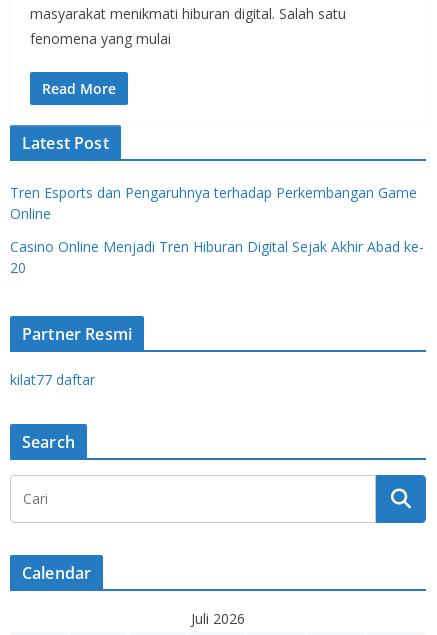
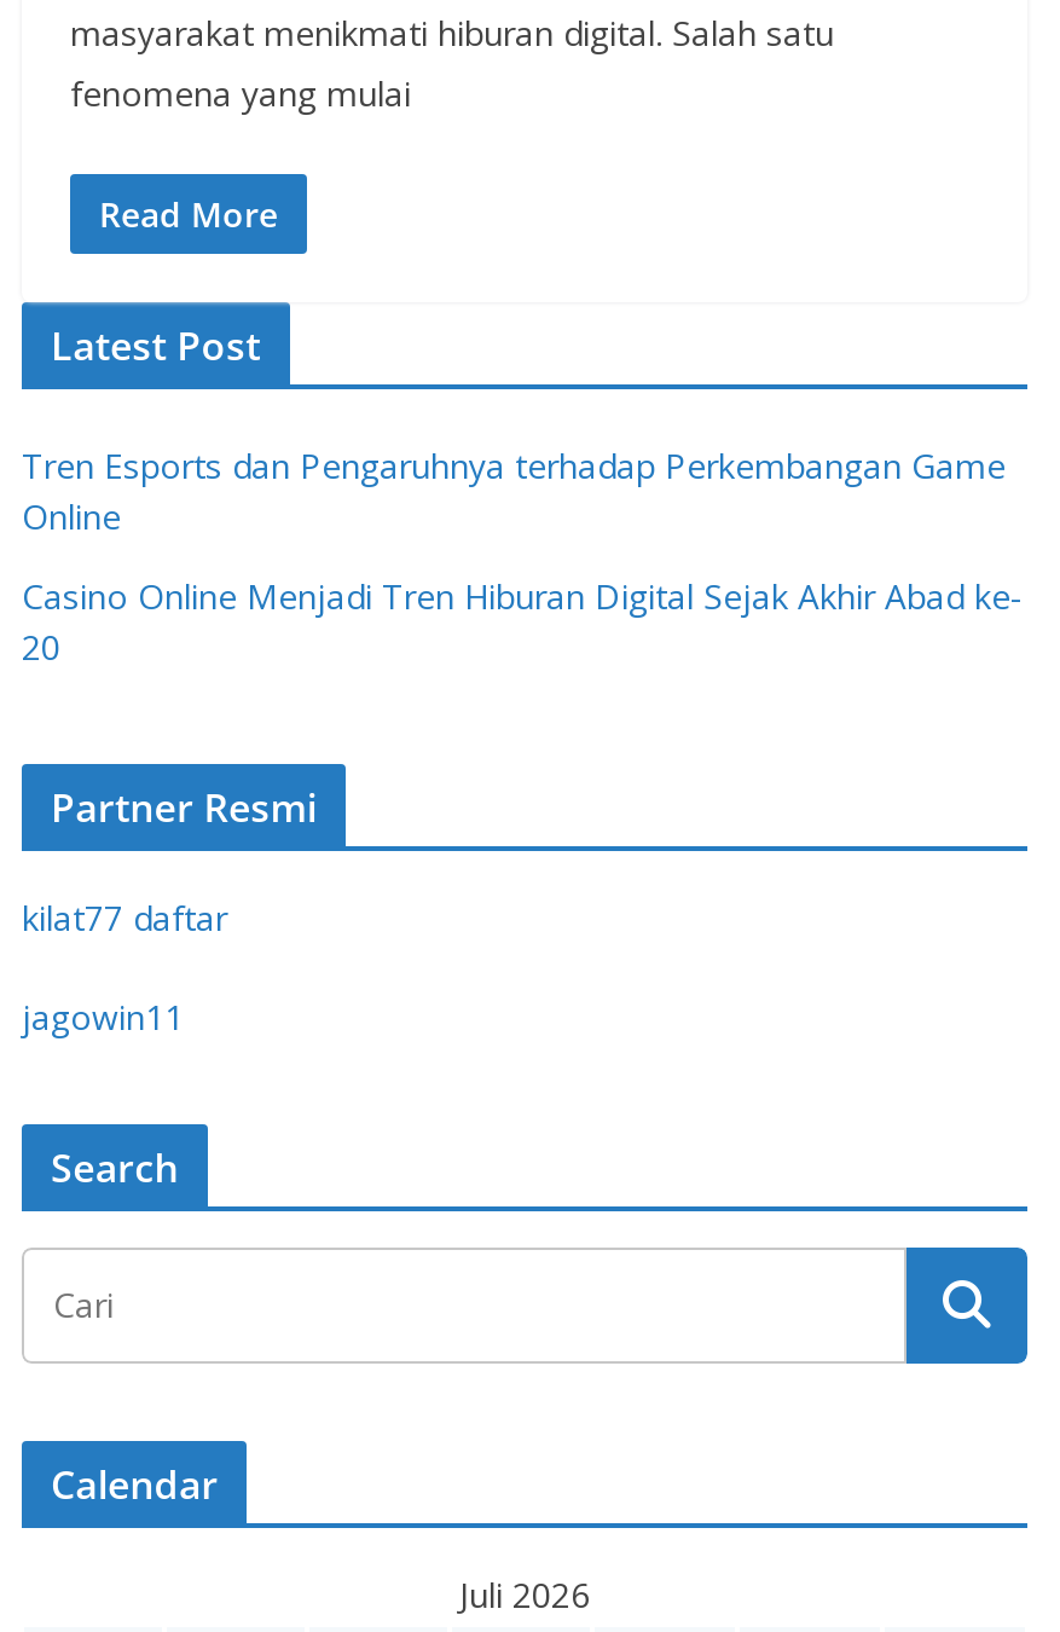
+ jagowin11
